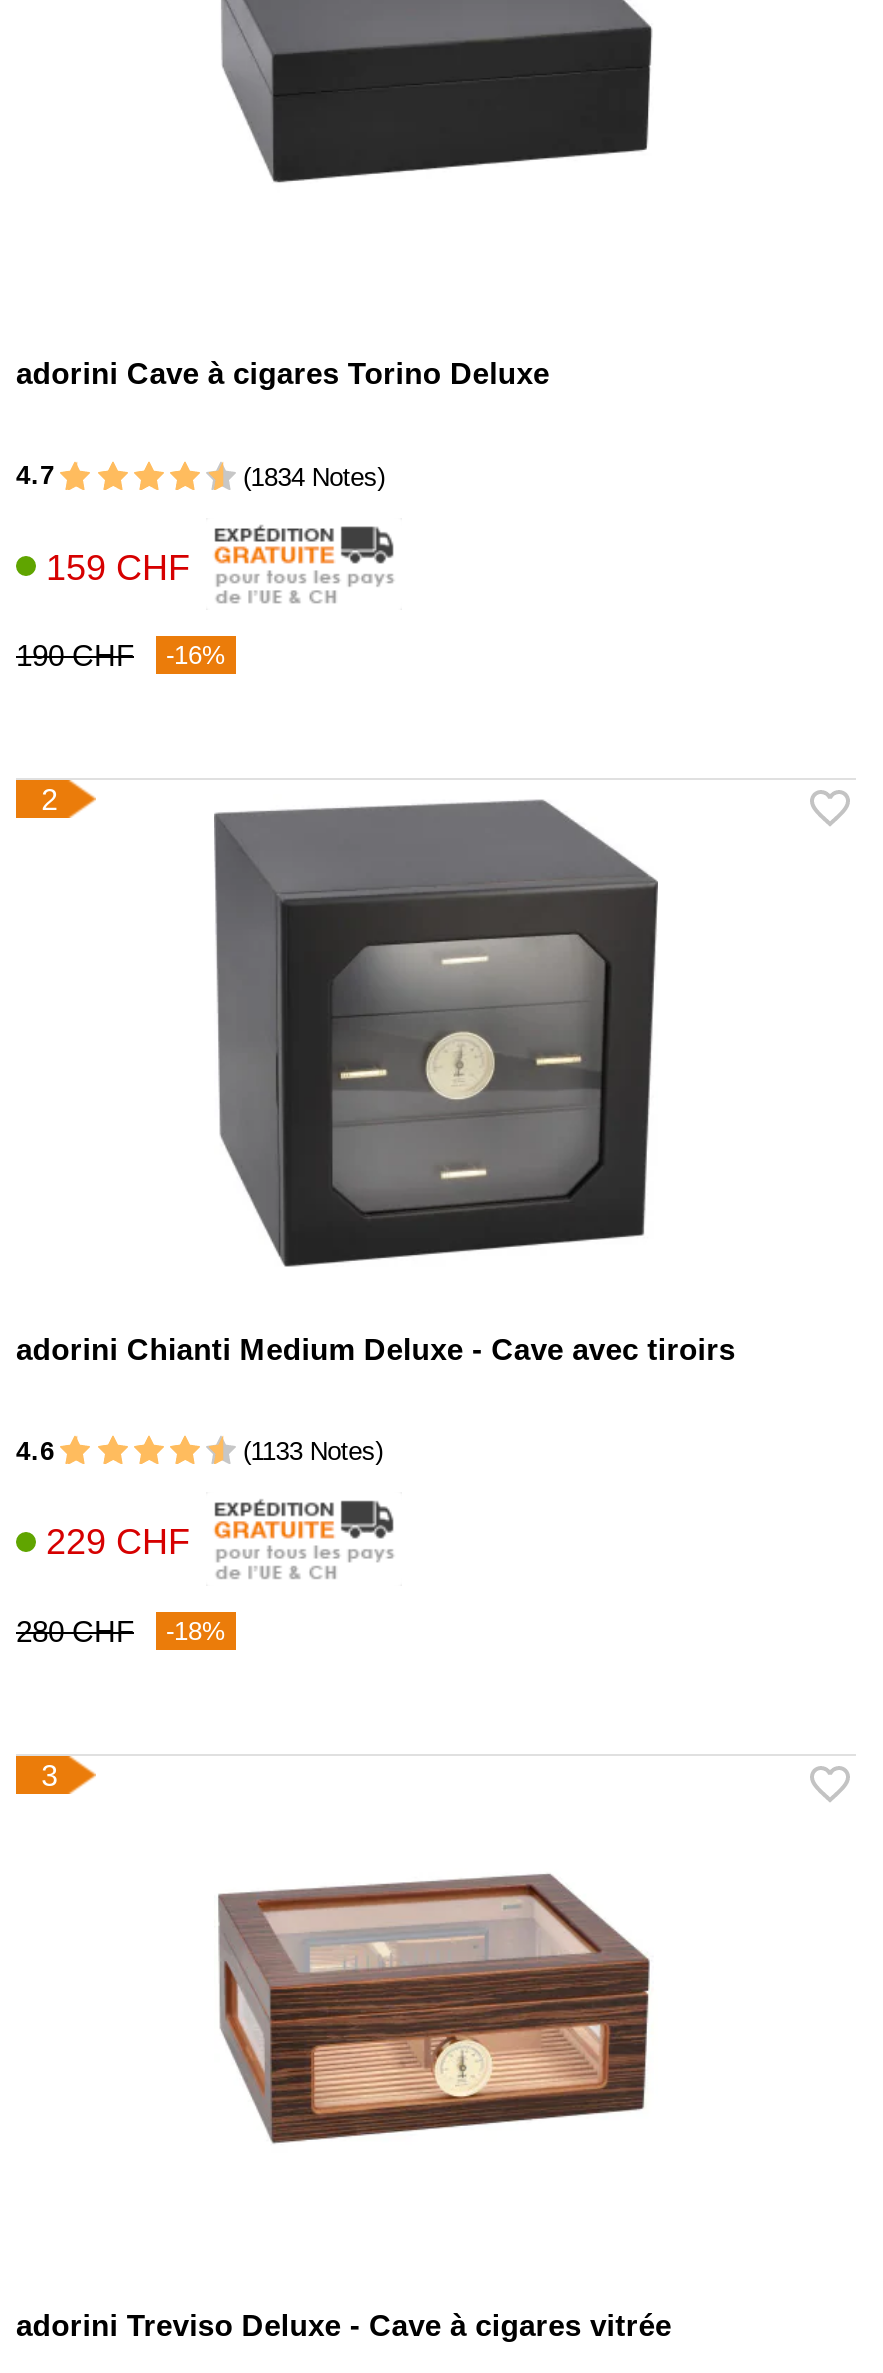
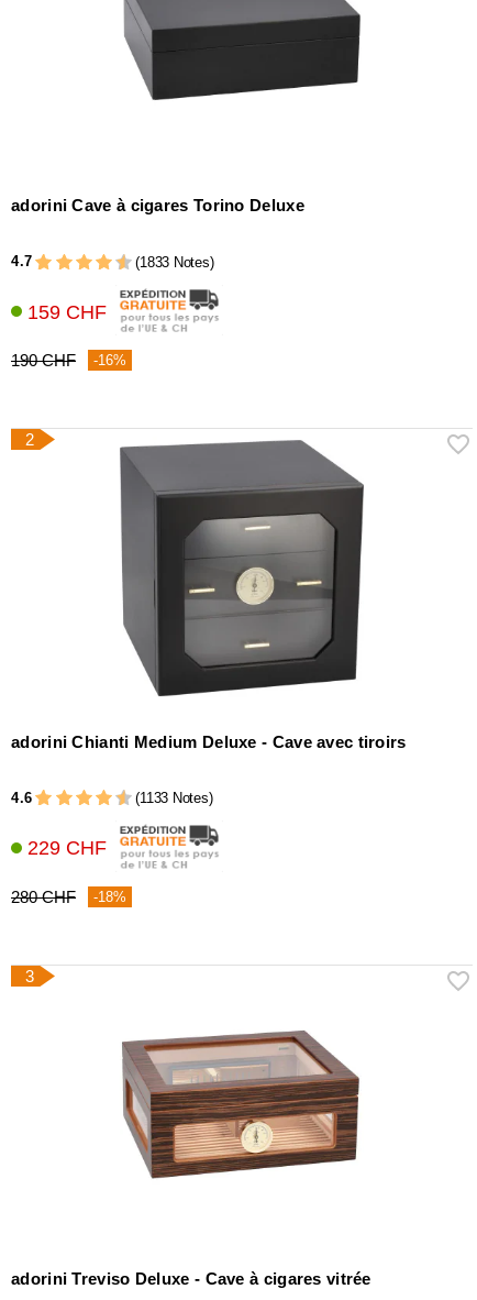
- (1834 Notes)
+ (1833 Notes)
